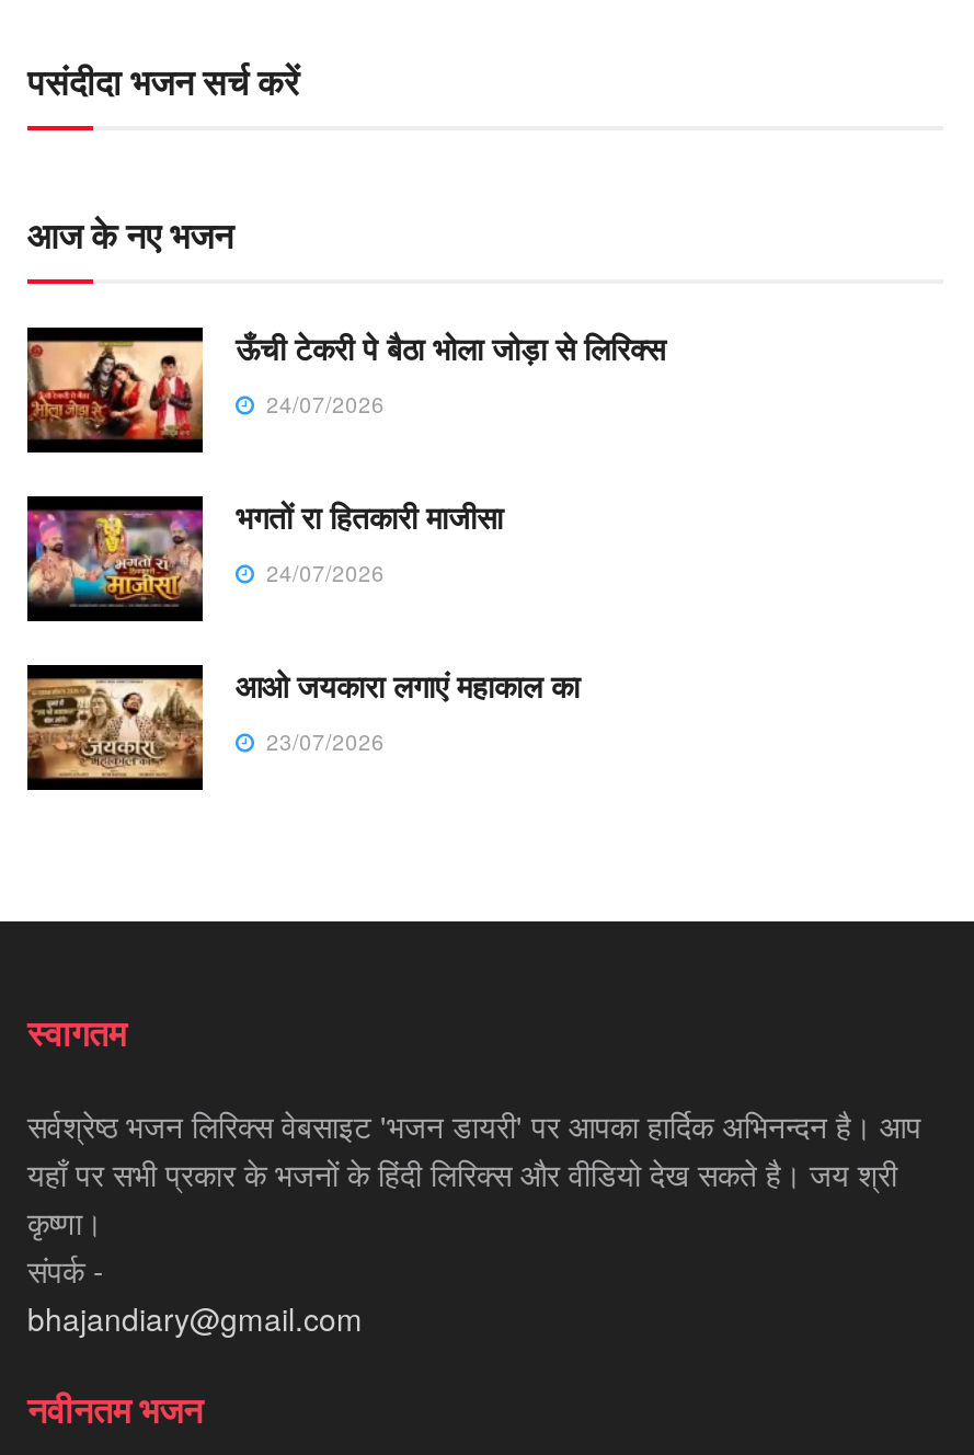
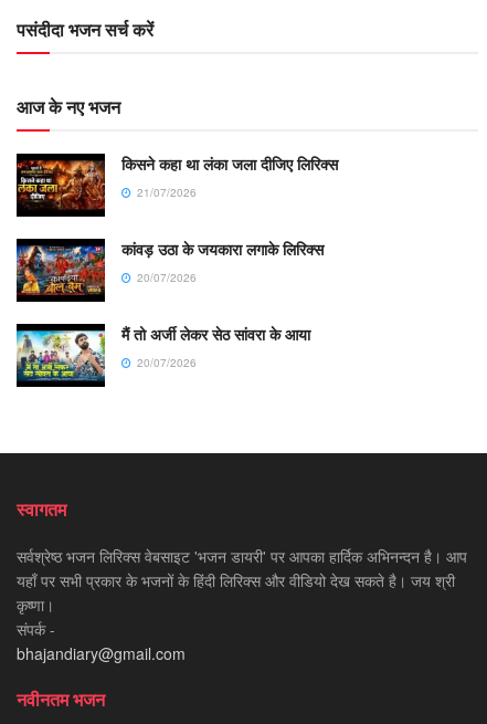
- [image]
- ऊँची टेकरी पे बैठा भोला जोड़ा से लिरिक्स
- 24/07/2026
+ [image]
+ किसने कहा था लंका जला दीजिए लिरिक्स
+ 21/07/2026

- [image]
- भगतों रा हितकारी माजीसा
- 24/07/2026
+ [image]
+ कांवड़ उठा के जयकारा लगाके लिरिक्स
+ 20/07/2026

- [image]
- आओ जयकारा लगाएं महाकाल का
- 23/07/2026
+ [image]
+ मैं तो अर्जी लेकर सेठ सांवरा के आया
+ 20/07/2026
